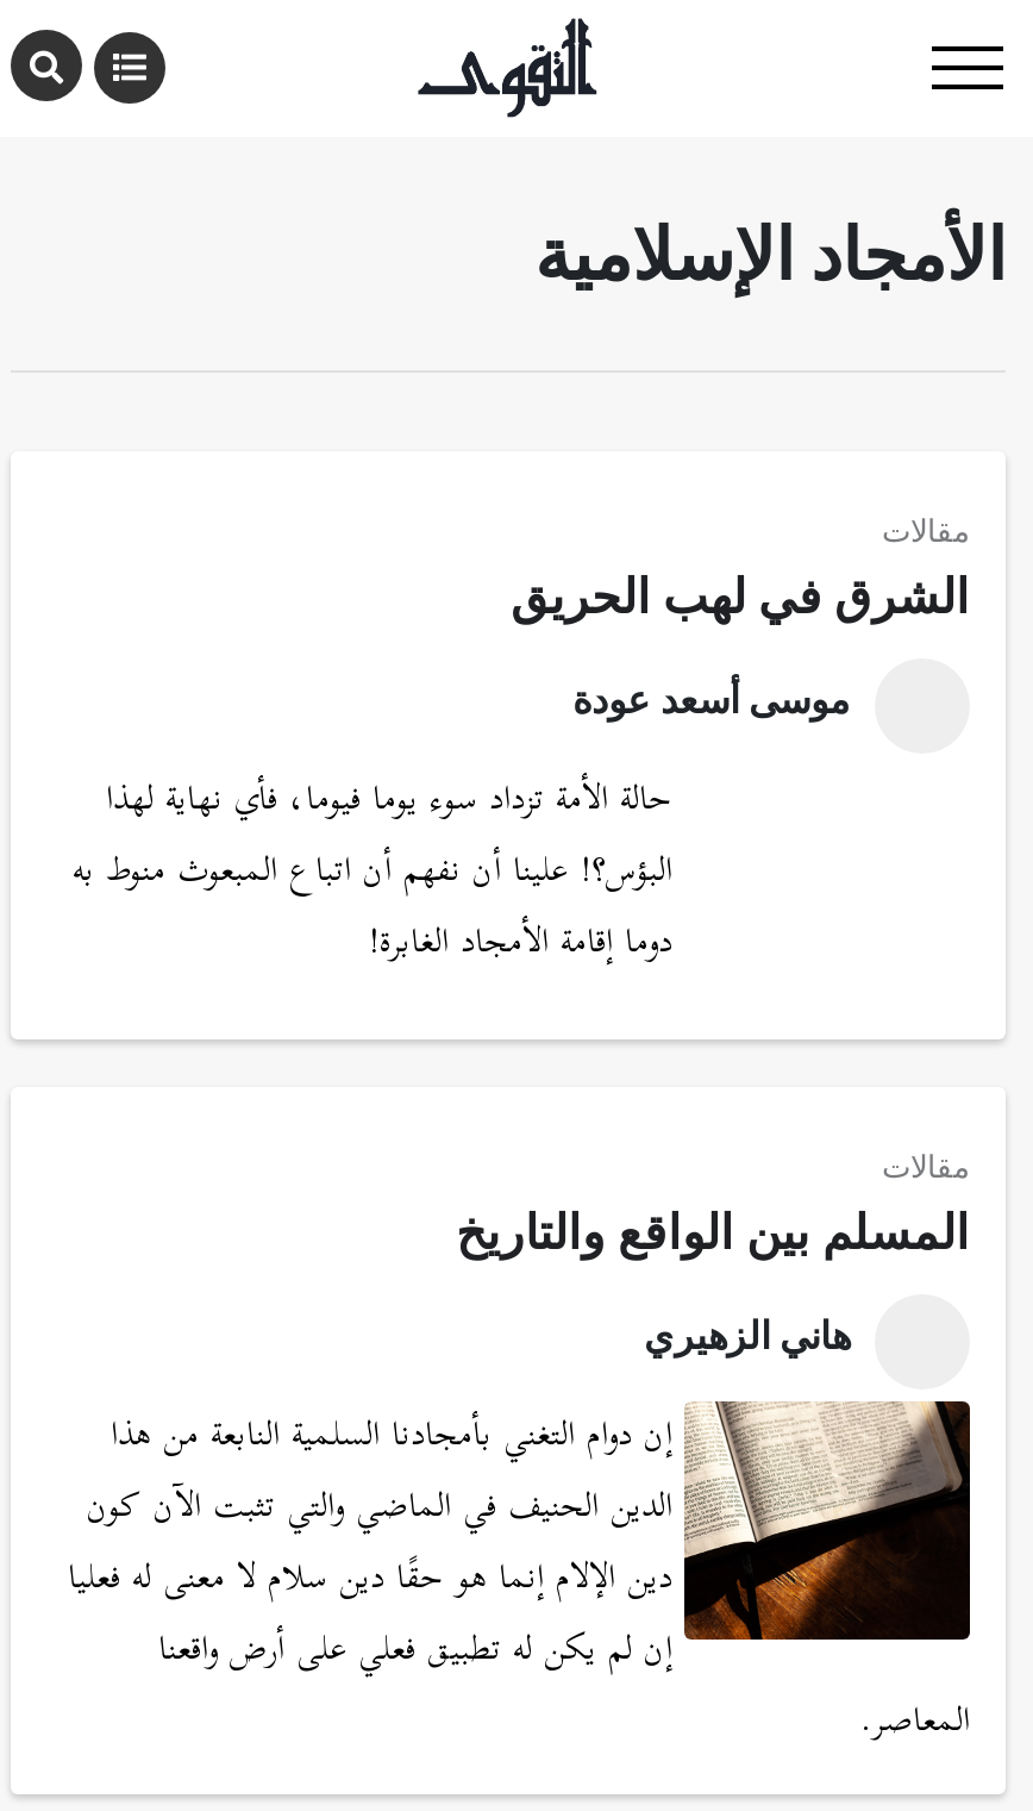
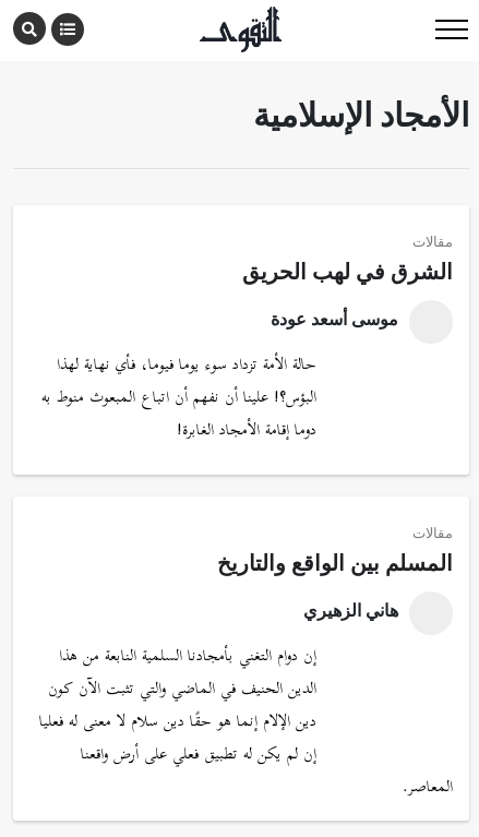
- [image]
